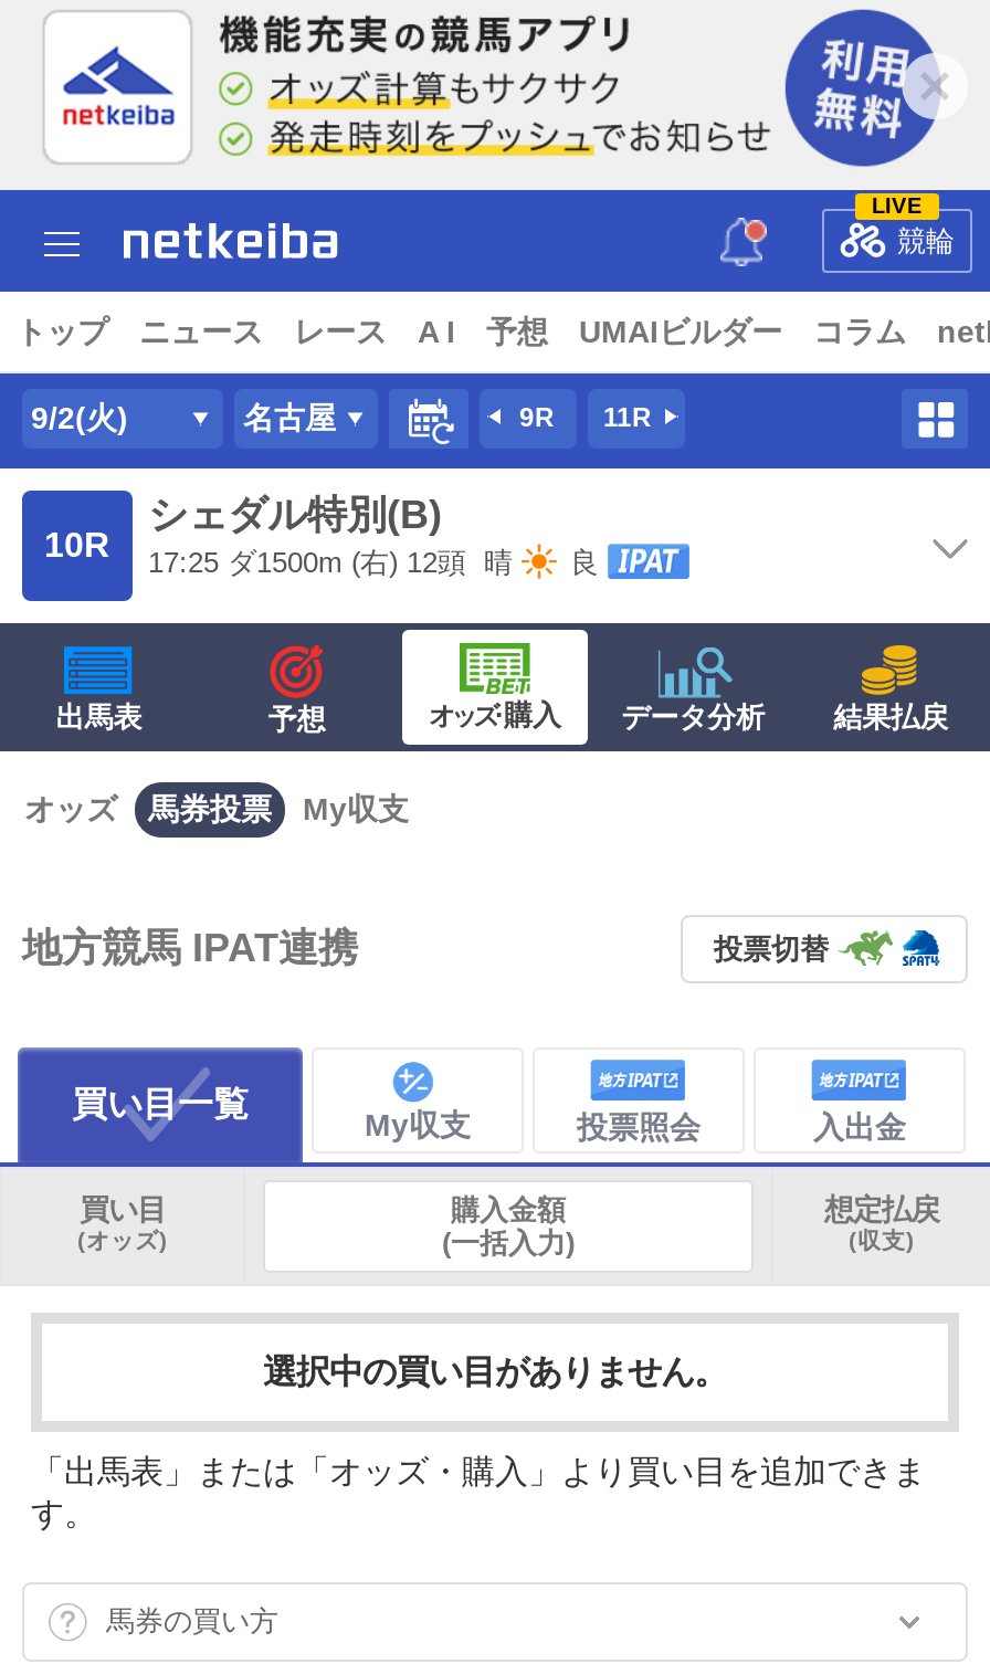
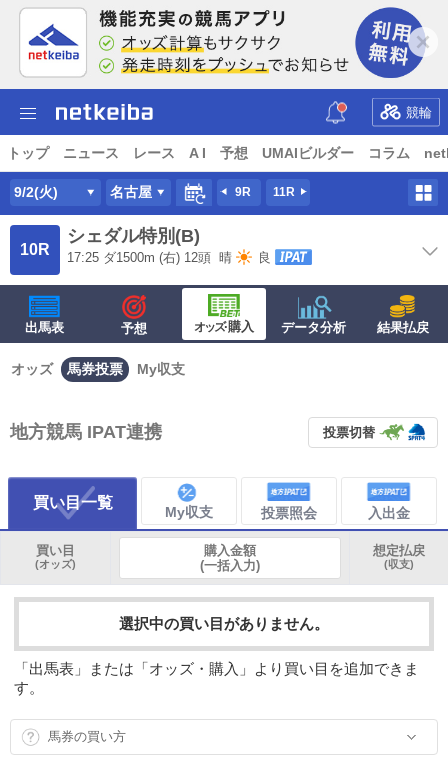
- LIVE
